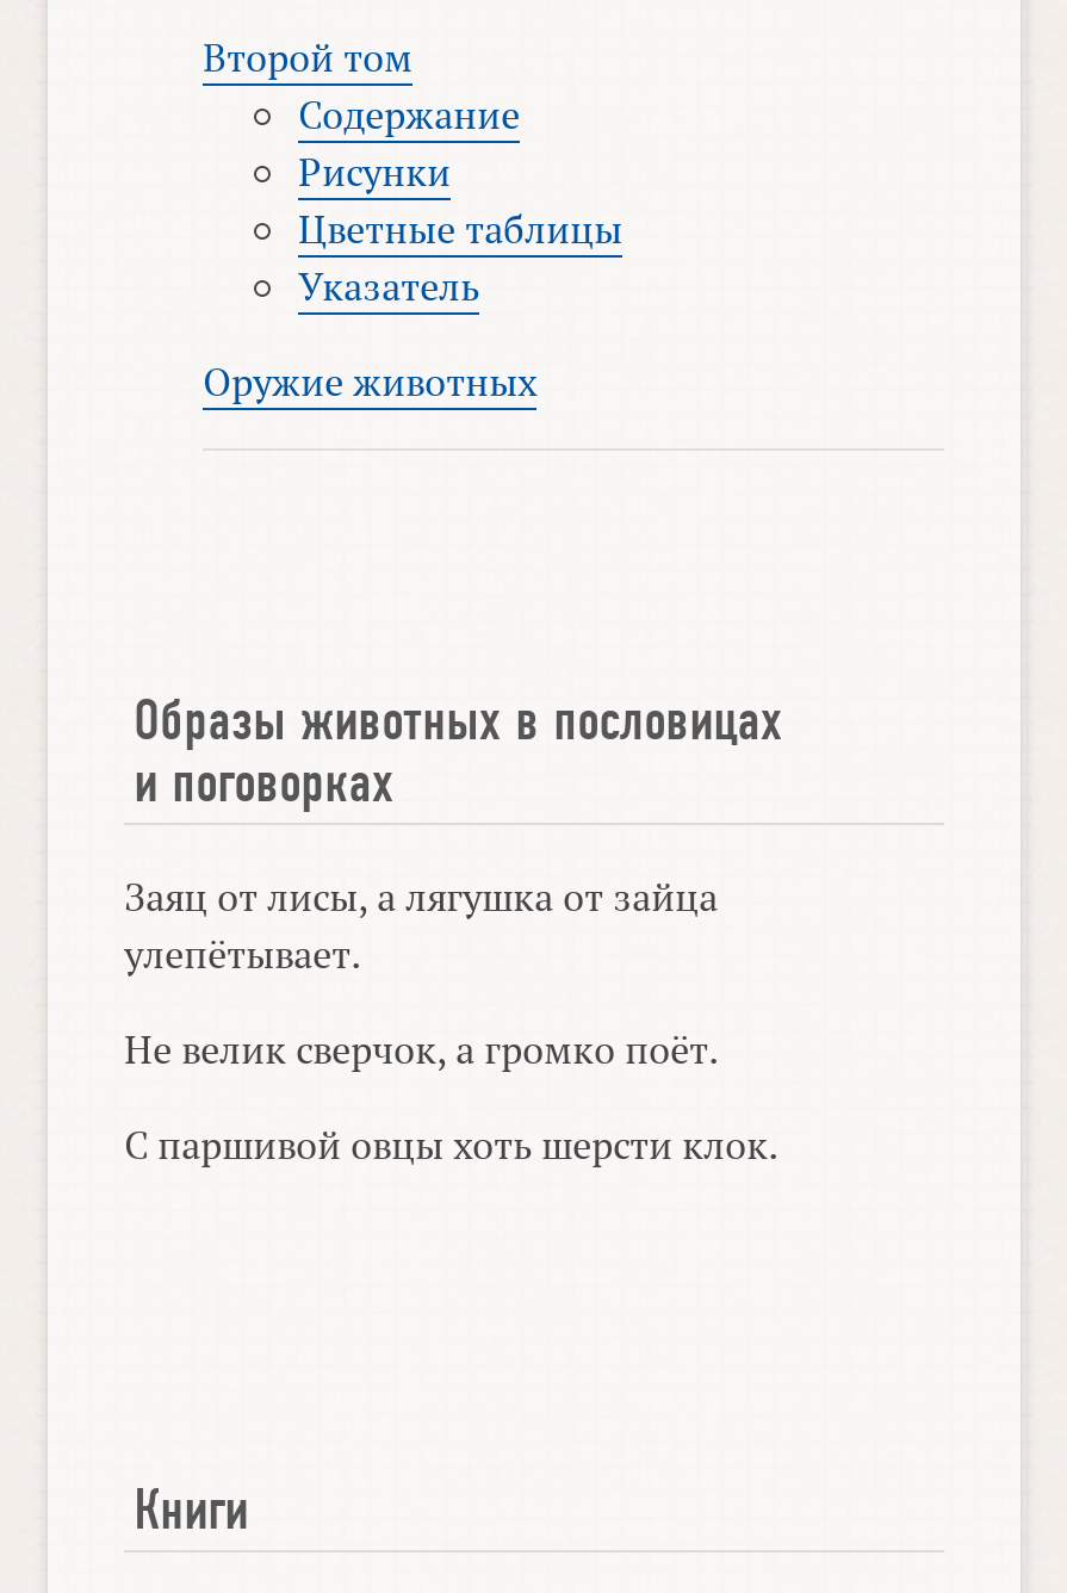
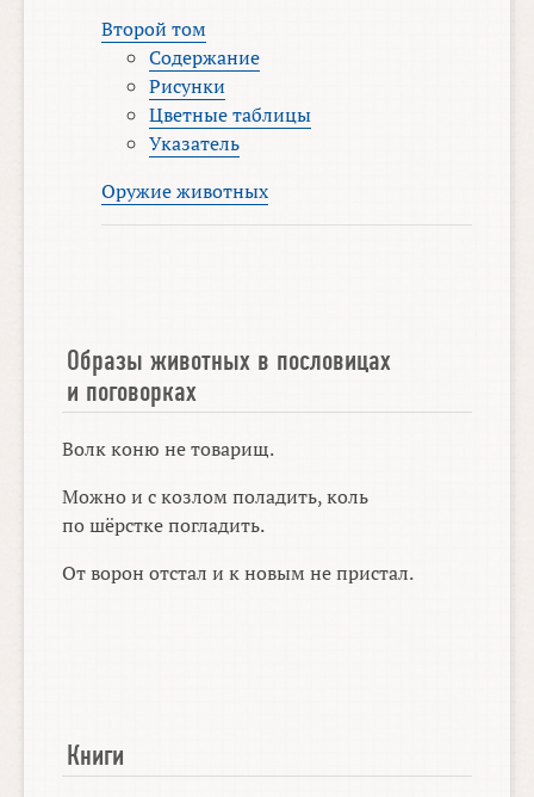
- Заяц от лисы, а лягушка от зайца
- улепётывает.
+ Волк коню не товарищ.

- Не велик сверчок, а громко поёт.
+ Можно и с козлом поладить, коль
+ по шёрстке погладить.

- С паршивой овцы хоть шерсти клок.
+ От ворон отстал и к новым не пристал.
